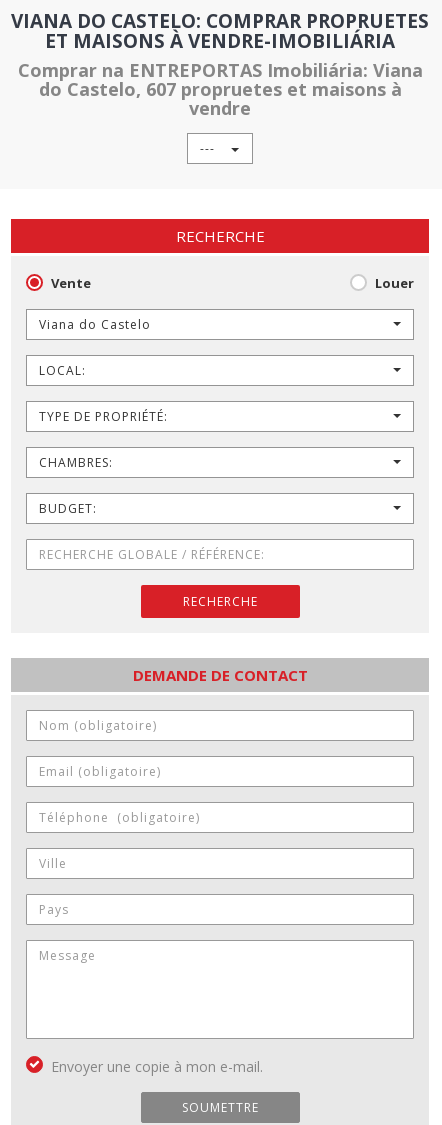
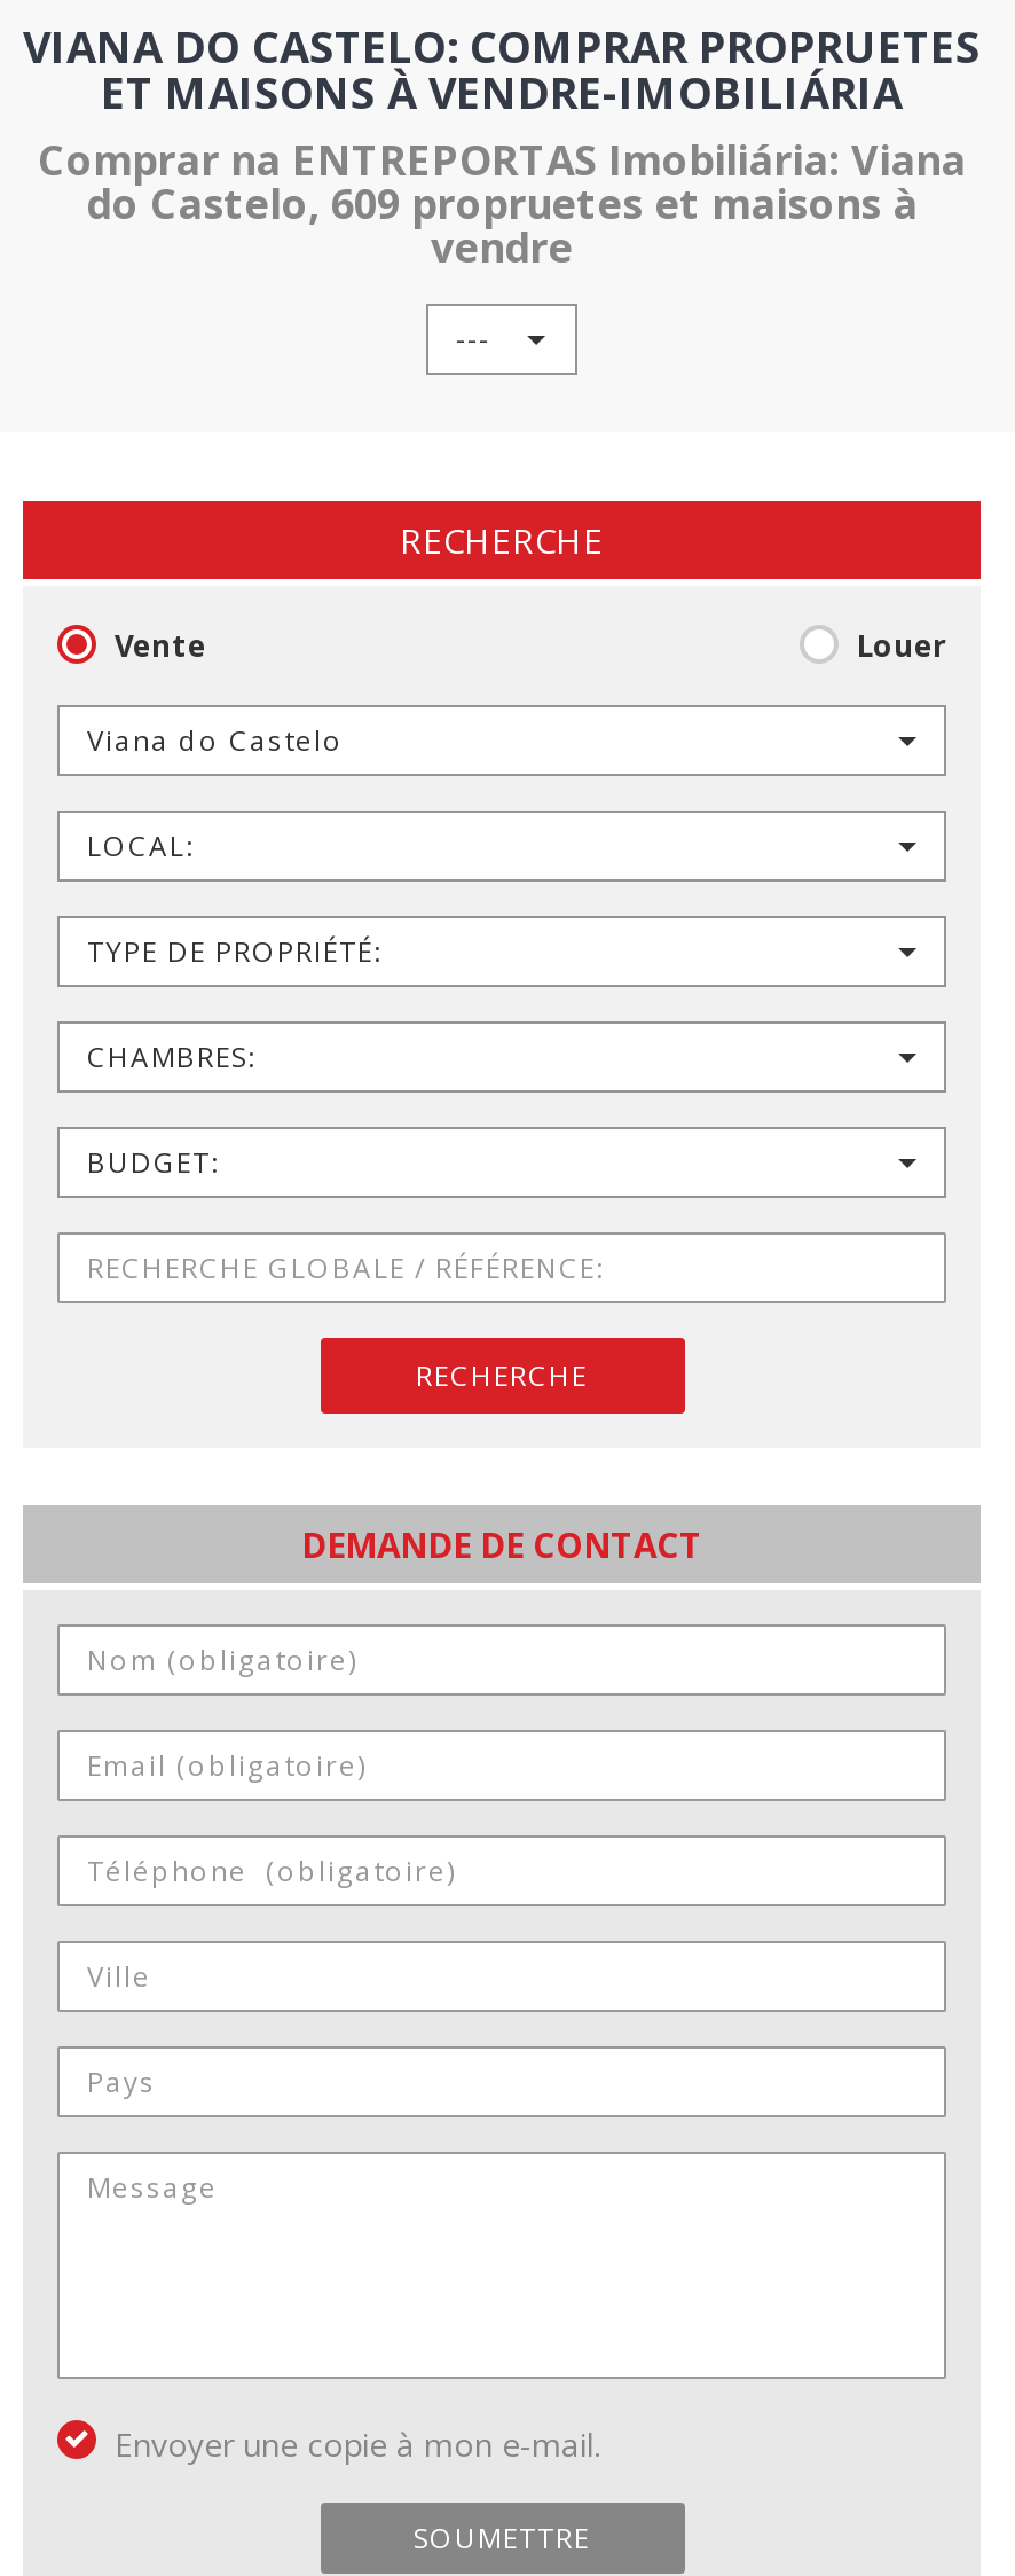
- do Castelo, 607 propruetes et maisons à
+ do Castelo, 609 propruetes et maisons à
